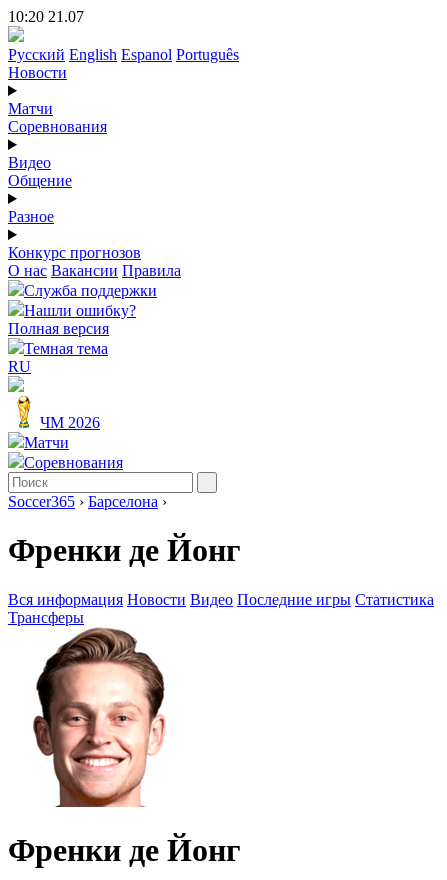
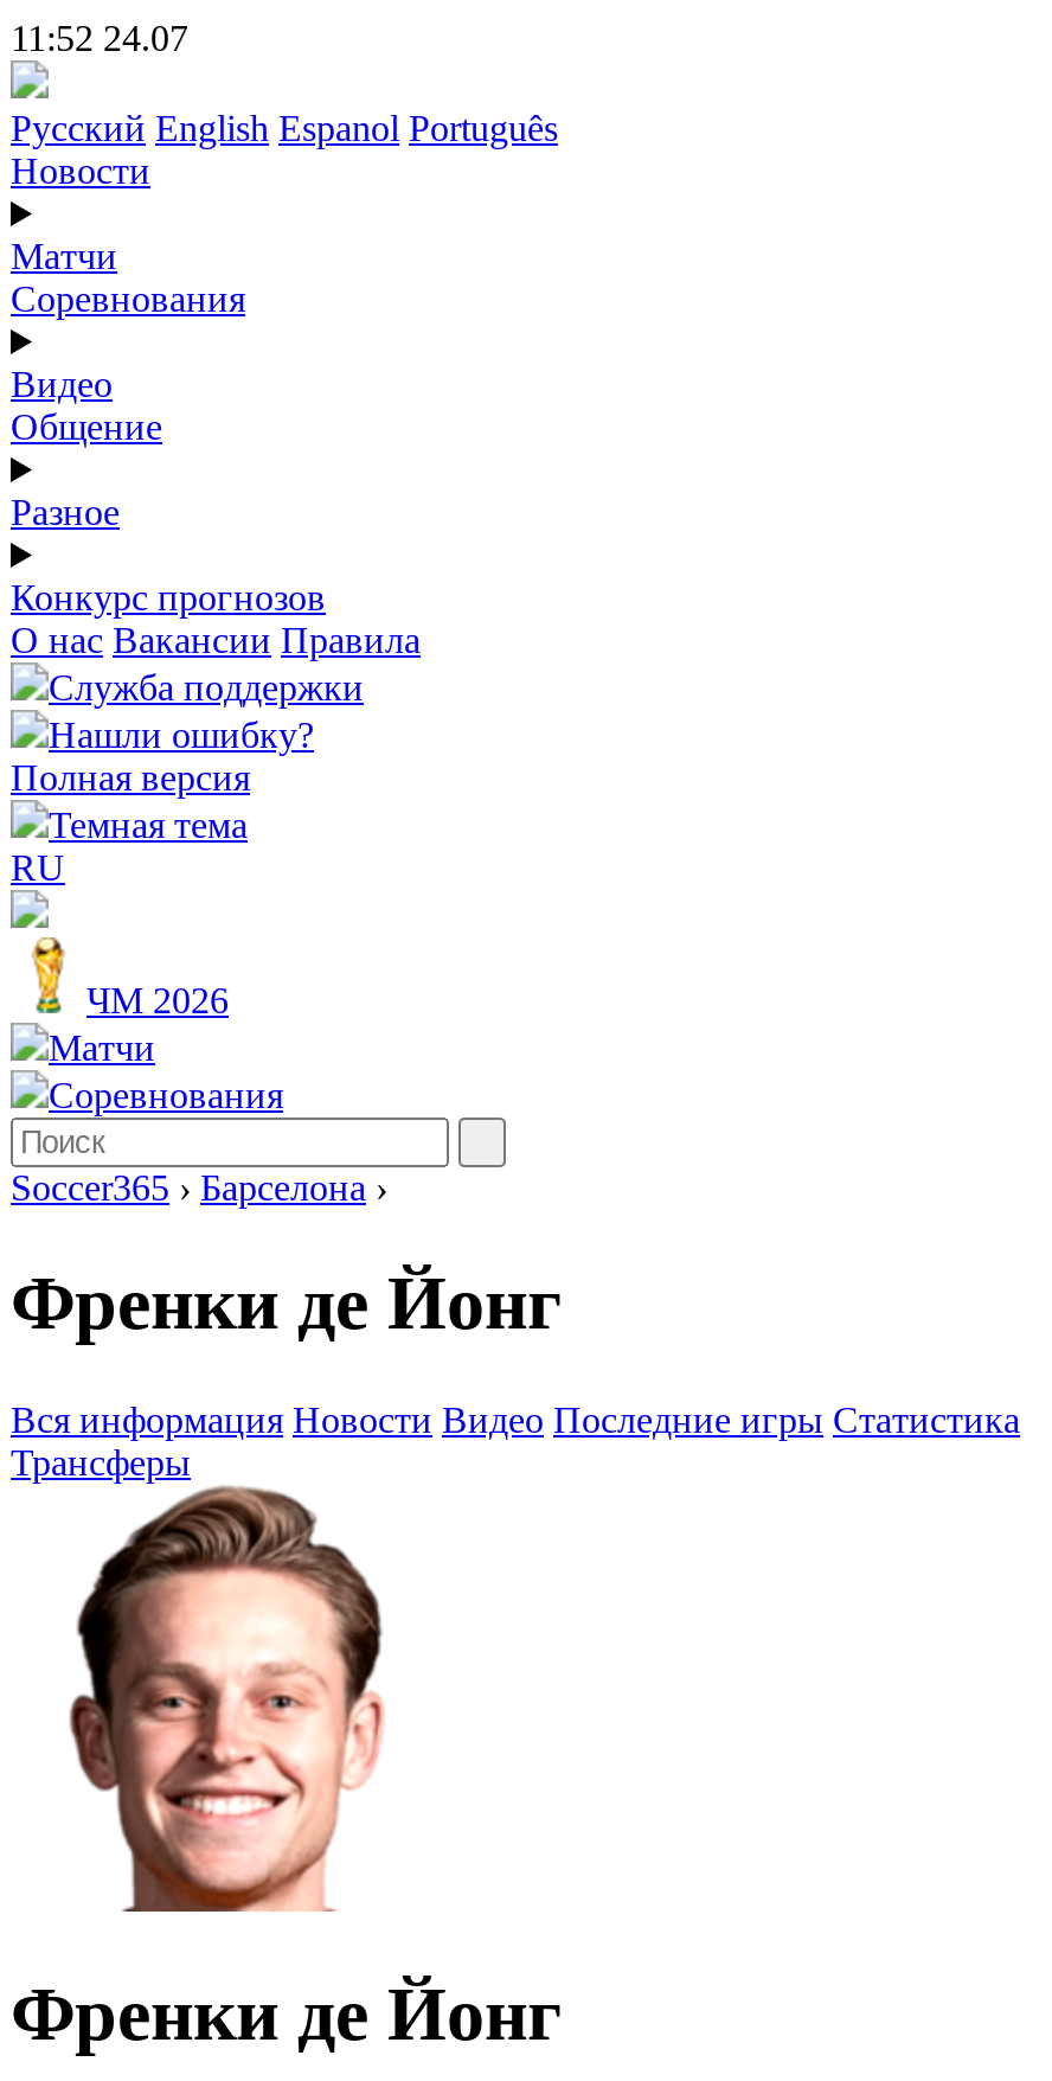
- 10:20 21.07
+ 11:52 24.07
